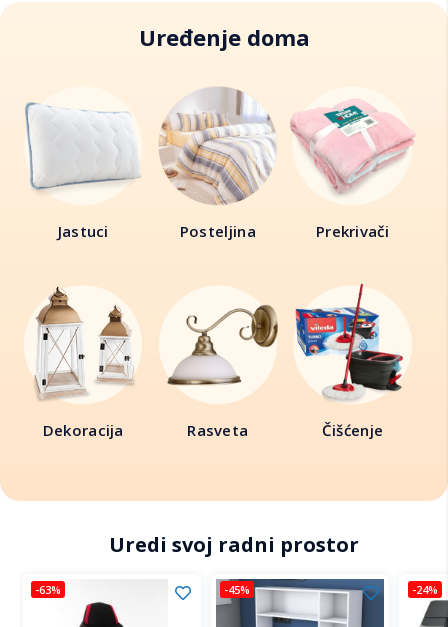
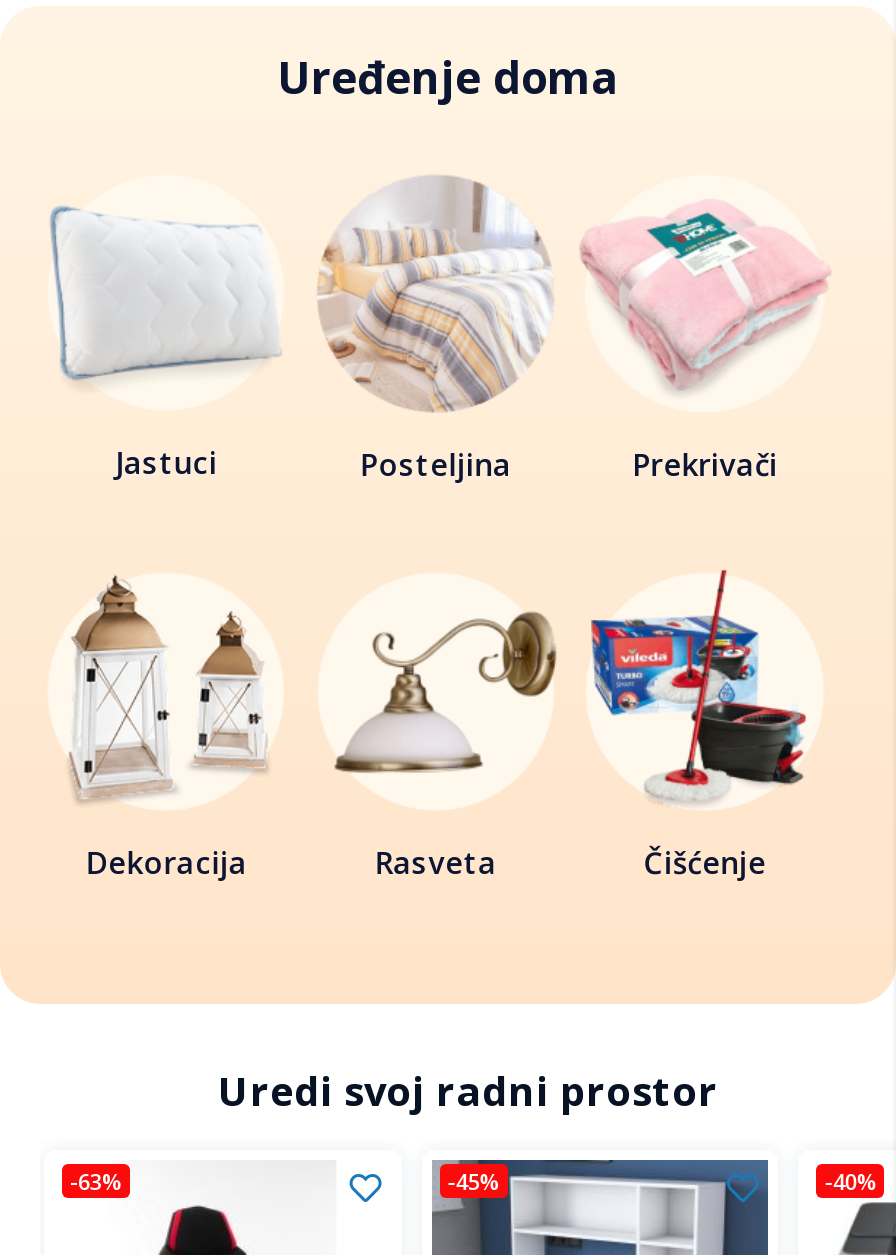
- -24%
+ -40%
